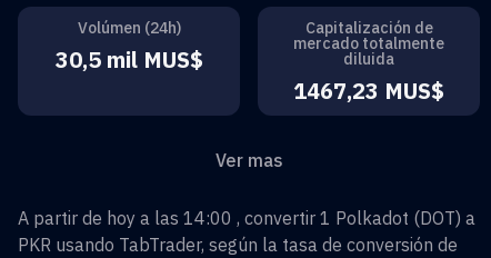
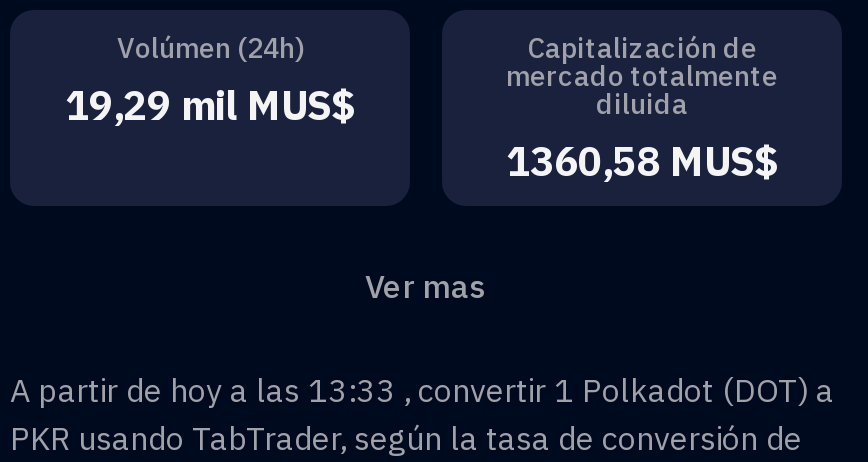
- 30,5 mil MUS$
+ 19,29 mil MUS$

- 1467,23 MUS$
+ 1360,58 MUS$

- A partir de hoy a las 14:00 , convertir 1 Polkadot (DOT) a
+ A partir de hoy a las 13:33 , convertir 1 Polkadot (DOT) a
